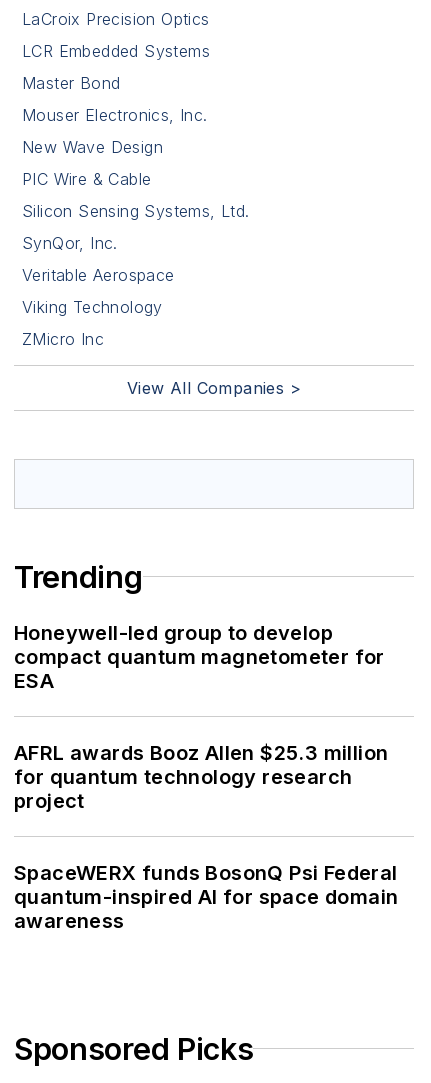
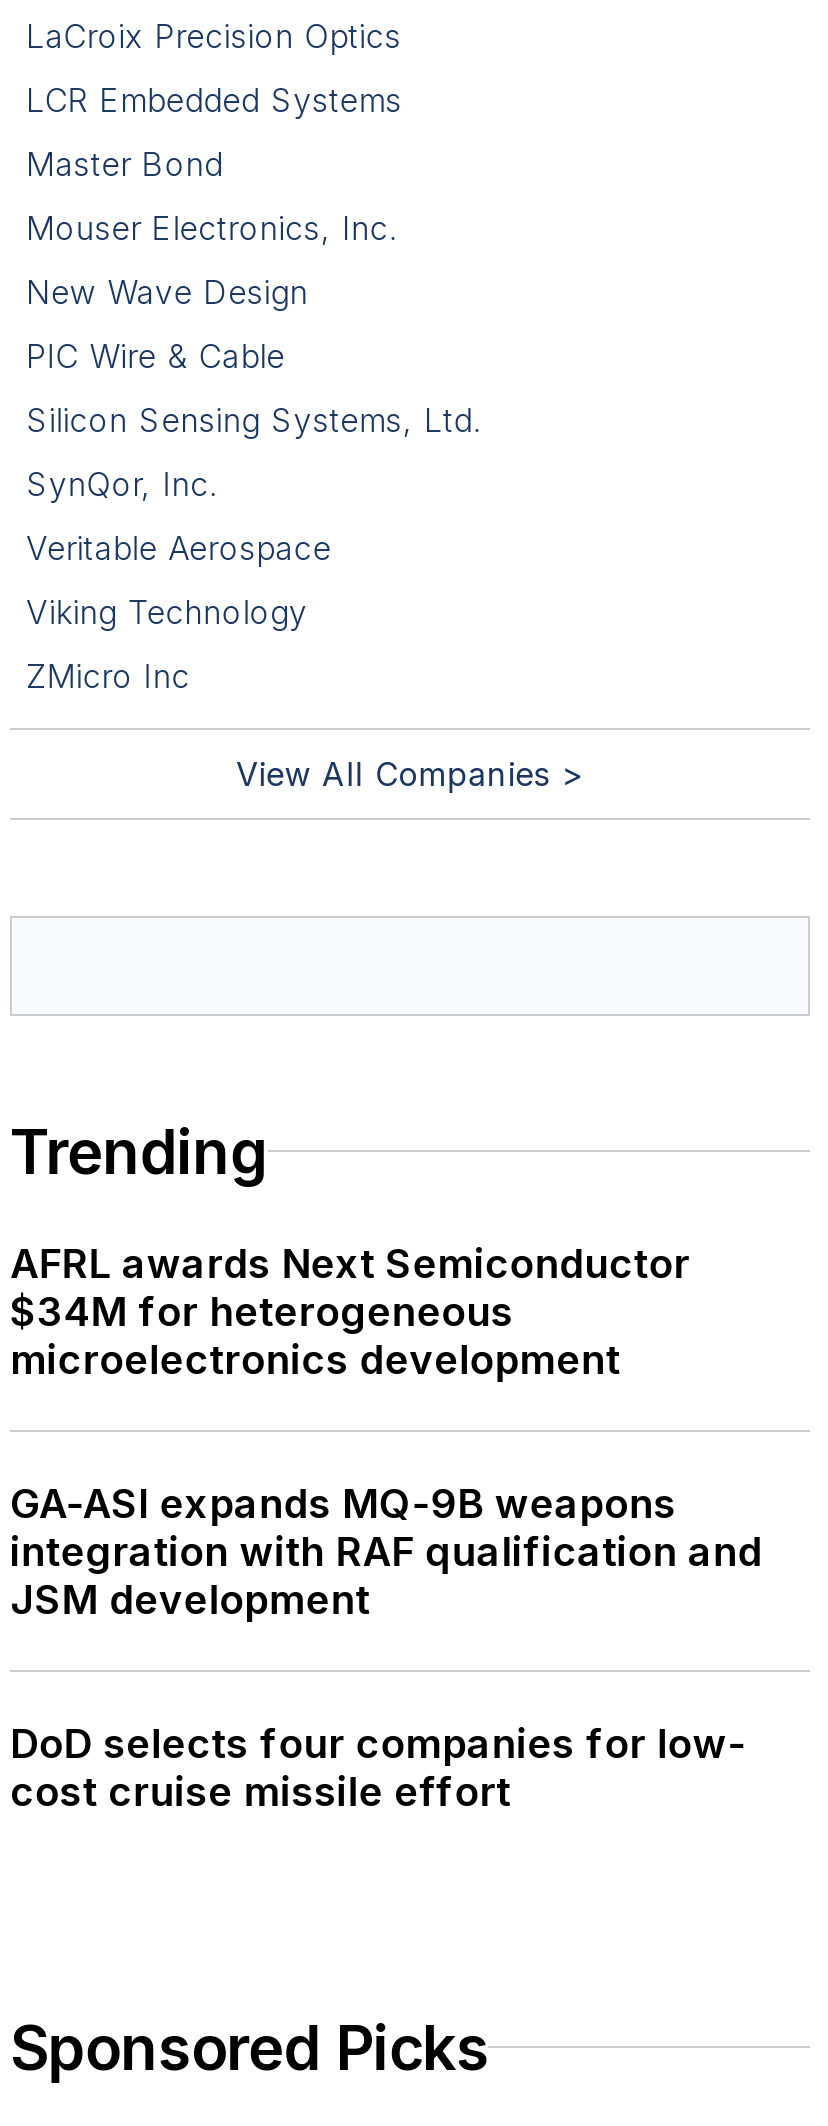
- Honeywell-led group to develop
- compact quantum magnetometer for
- ESA
+ AFRL awards Next Semiconductor
+ $34M for heterogeneous
+ microelectronics development

- AFRL awards Booz Allen $25.3 million
- for quantum technology research
- project
+ GA-ASI expands MQ-9B weapons
+ integration with RAF qualification and
+ JSM development

- SpaceWERX funds BosonQ Psi Federal
- quantum-inspired AI for space domain
- awareness
+ DoD selects four companies for low-
+ cost cruise missile effort
